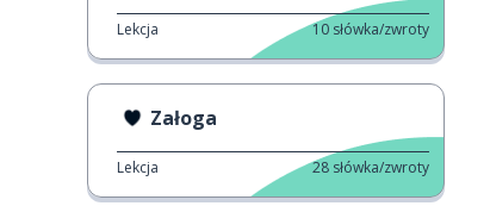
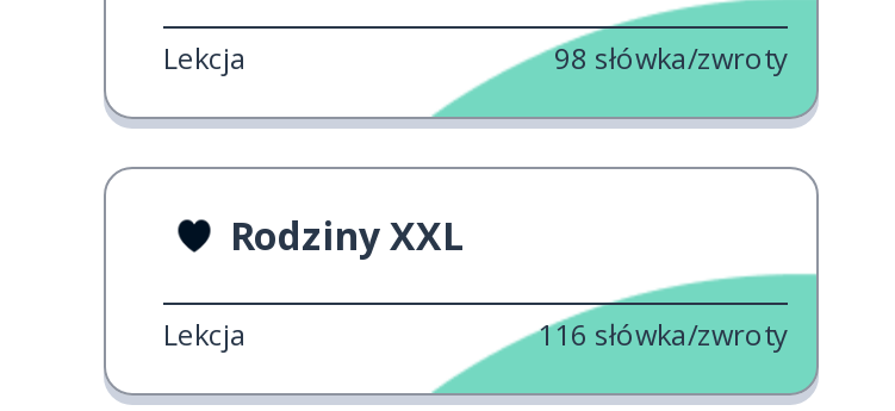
- 10 słówka/zwroty
+ 98 słówka/zwroty

- Załoga
+ Rodziny XXL

- 28 słówka/zwroty
+ 116 słówka/zwroty
